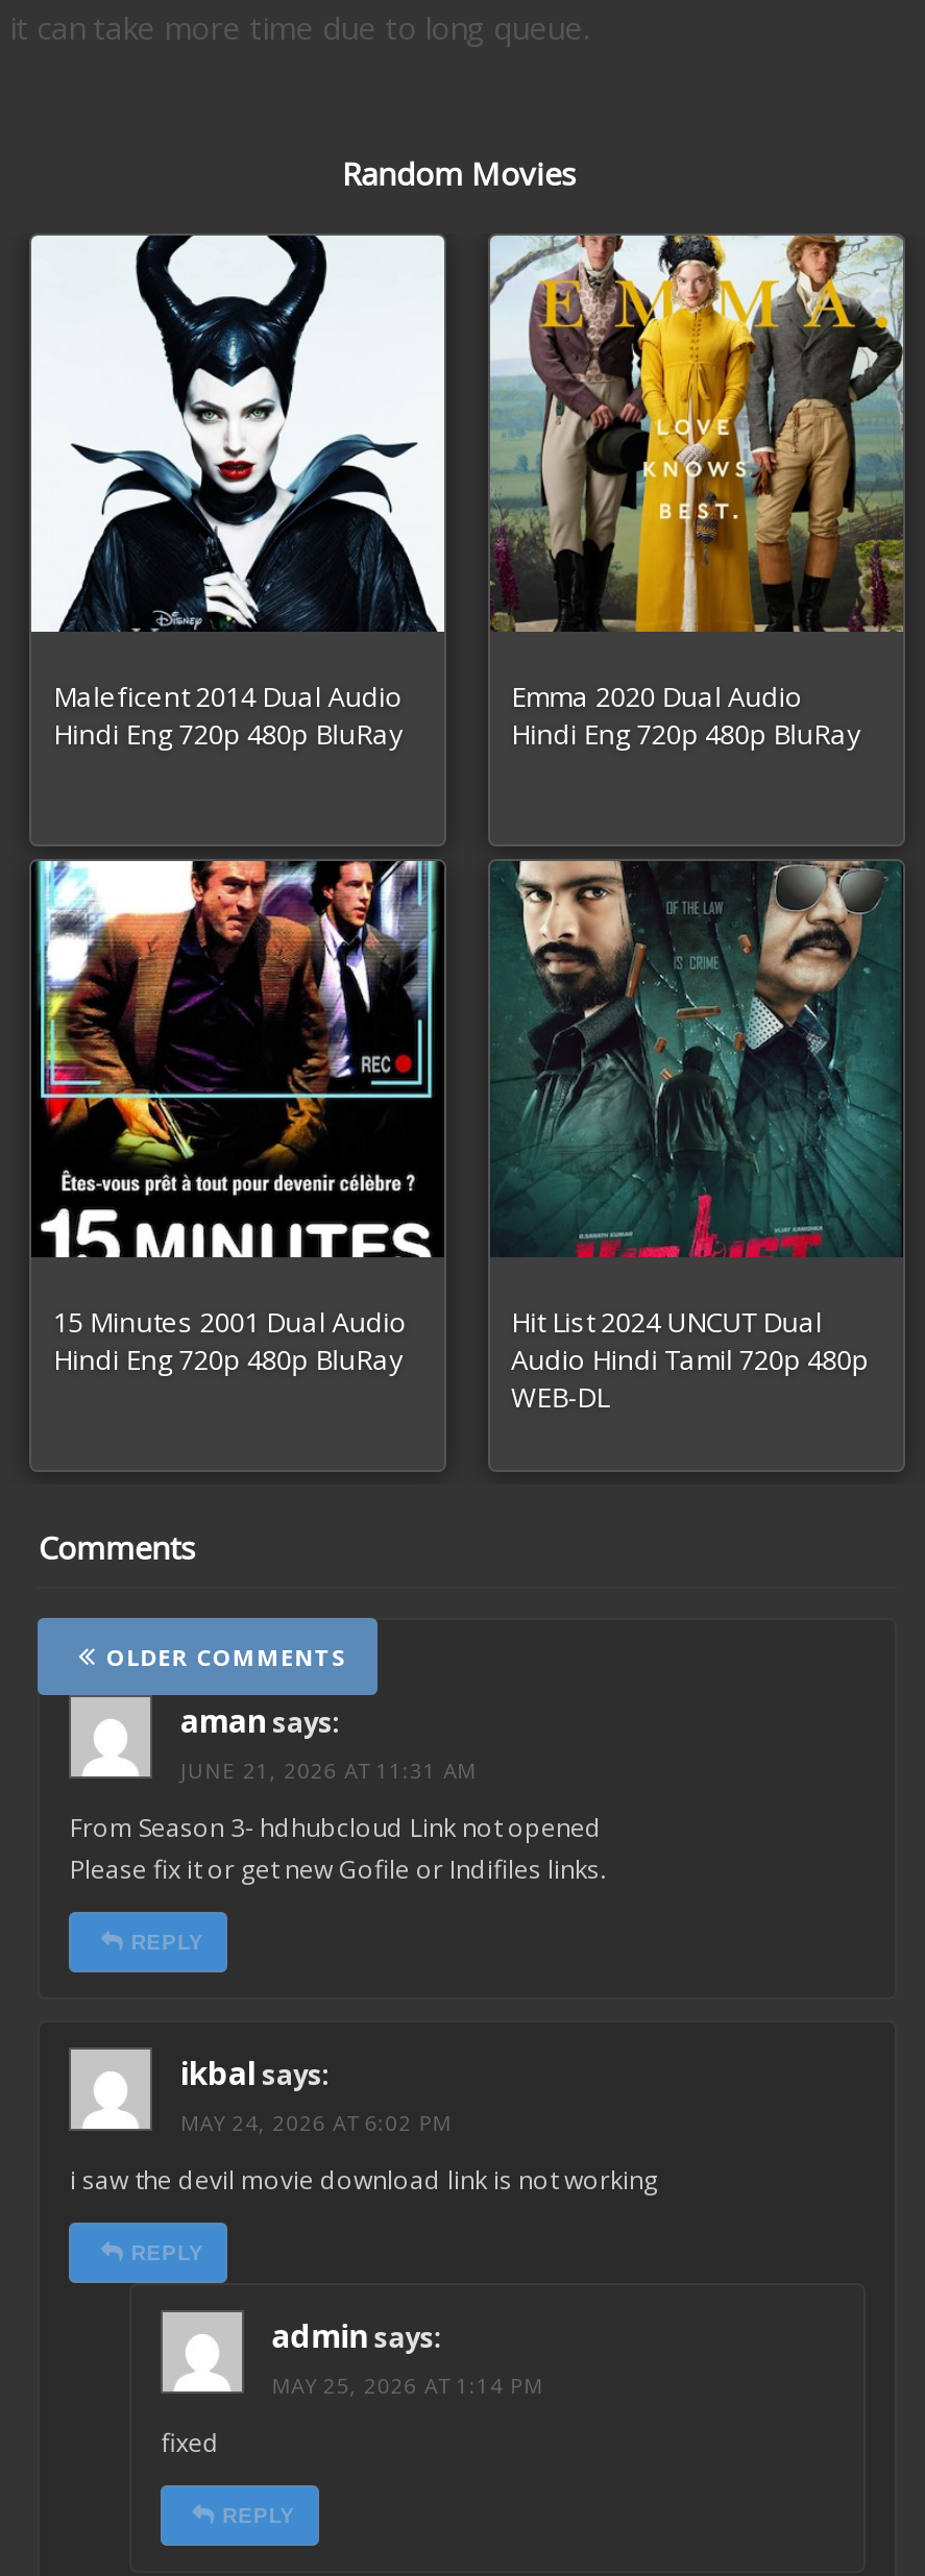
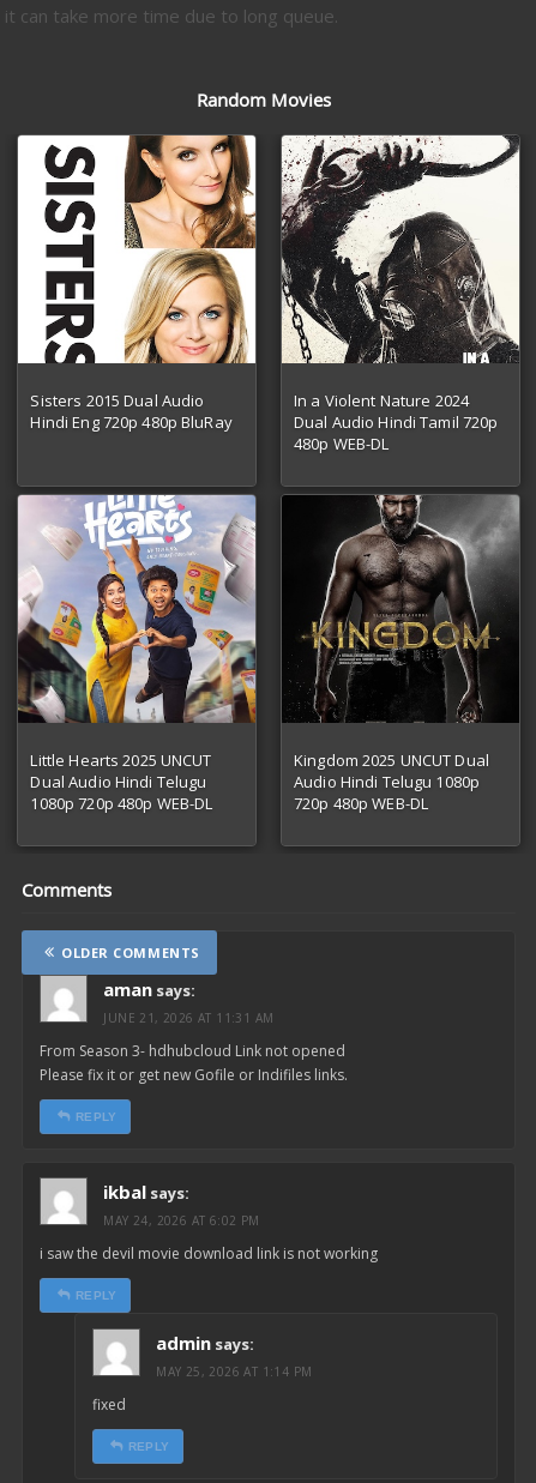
- [image]
- Maleficent 2014 Dual Audio
+ [image]
+ Sisters 2015 Dual Audio

- [image]
- Emma 2020 Dual Audio
- Hindi Eng 720p 480p BluRay
+ [image]
+ In a Violent Nature 2024
+ Dual Audio Hindi Tamil 720p
+ 480p WEB-DL

- [image]
- 15 Minutes 2001 Dual Audio
- Hindi Eng 720p 480p BluRay
+ [image]
+ Little Hearts 2025 UNCUT
+ Dual Audio Hindi Telugu
+ 1080p 720p 480p WEB-DL

- [image]
- Hit List 2024 UNCUT Dual
- Audio Hindi Tamil 720p 480p
- WEB-DL
+ [image]
+ Kingdom 2025 UNCUT Dual
+ Audio Hindi Telugu 1080p
+ 720p 480p WEB-DL
